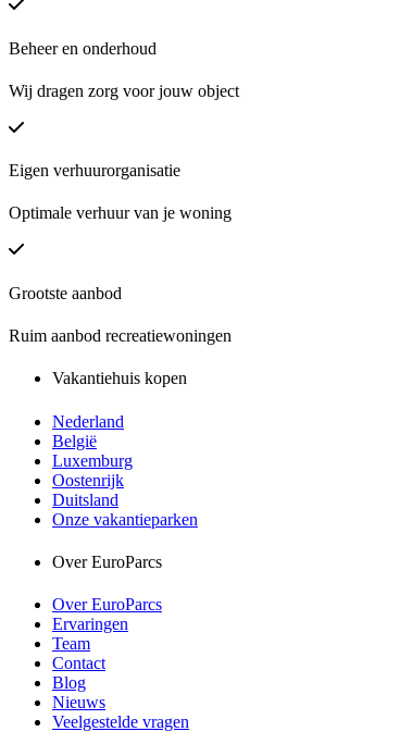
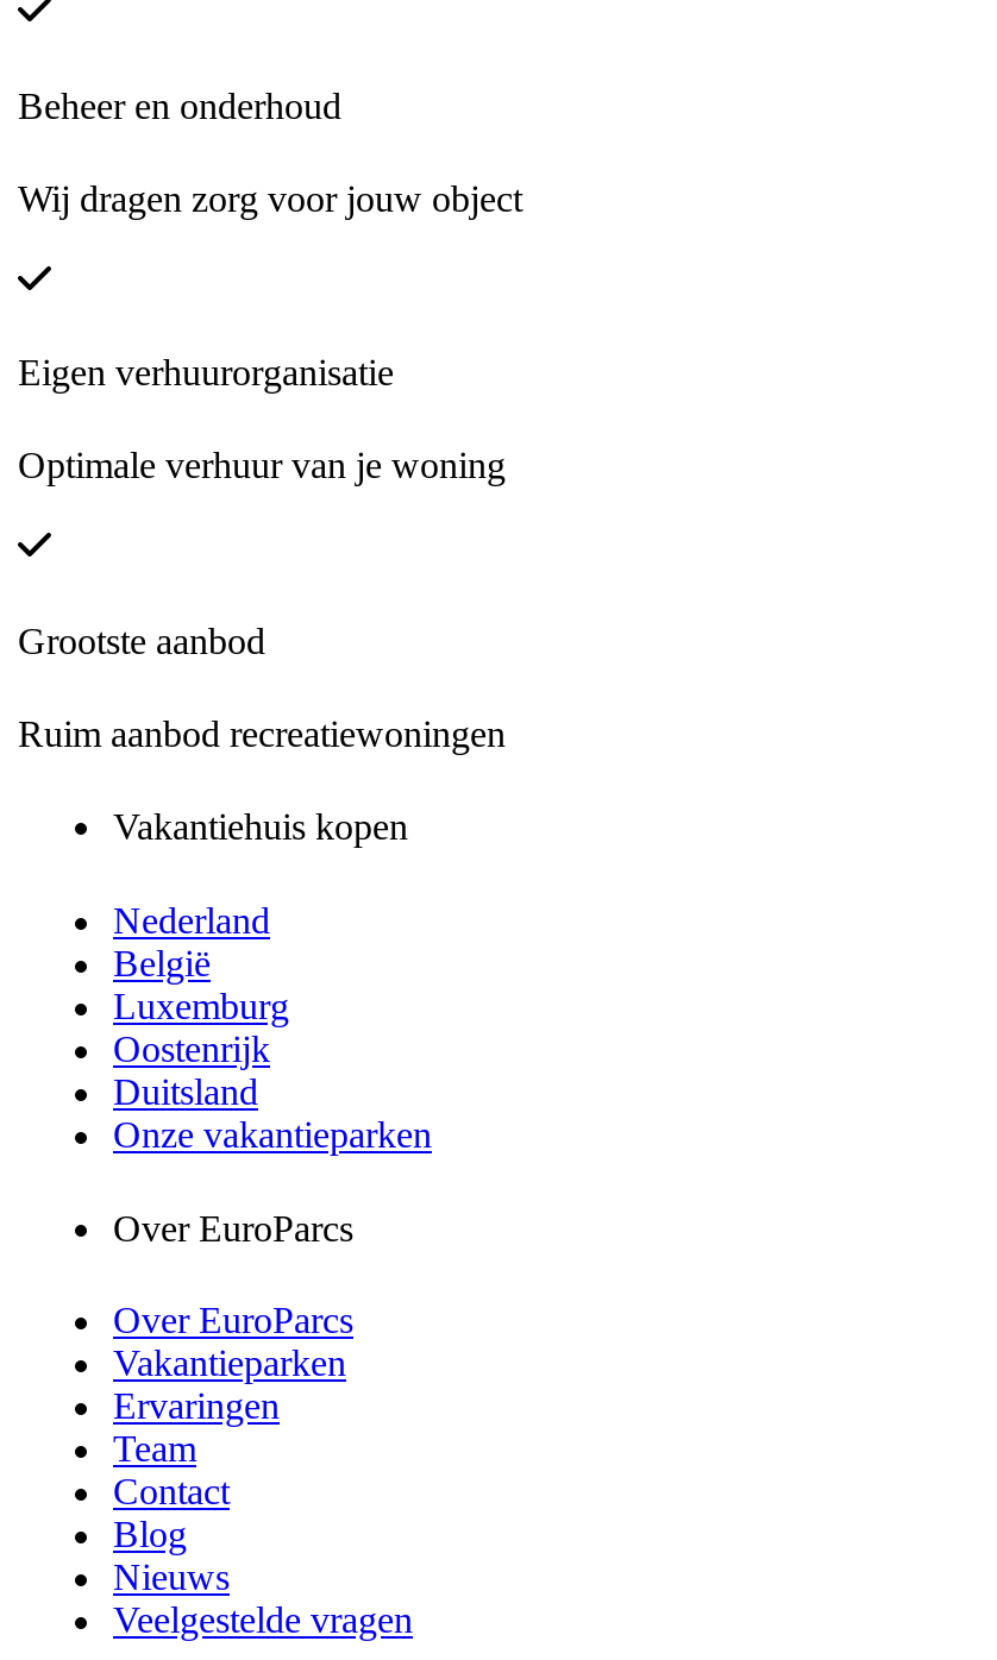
+ Vakantieparken
